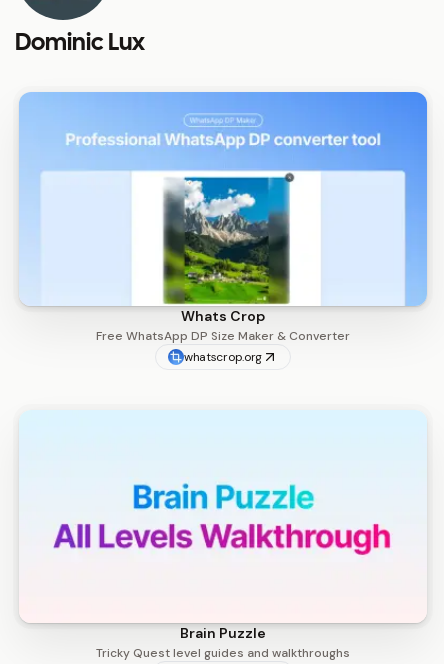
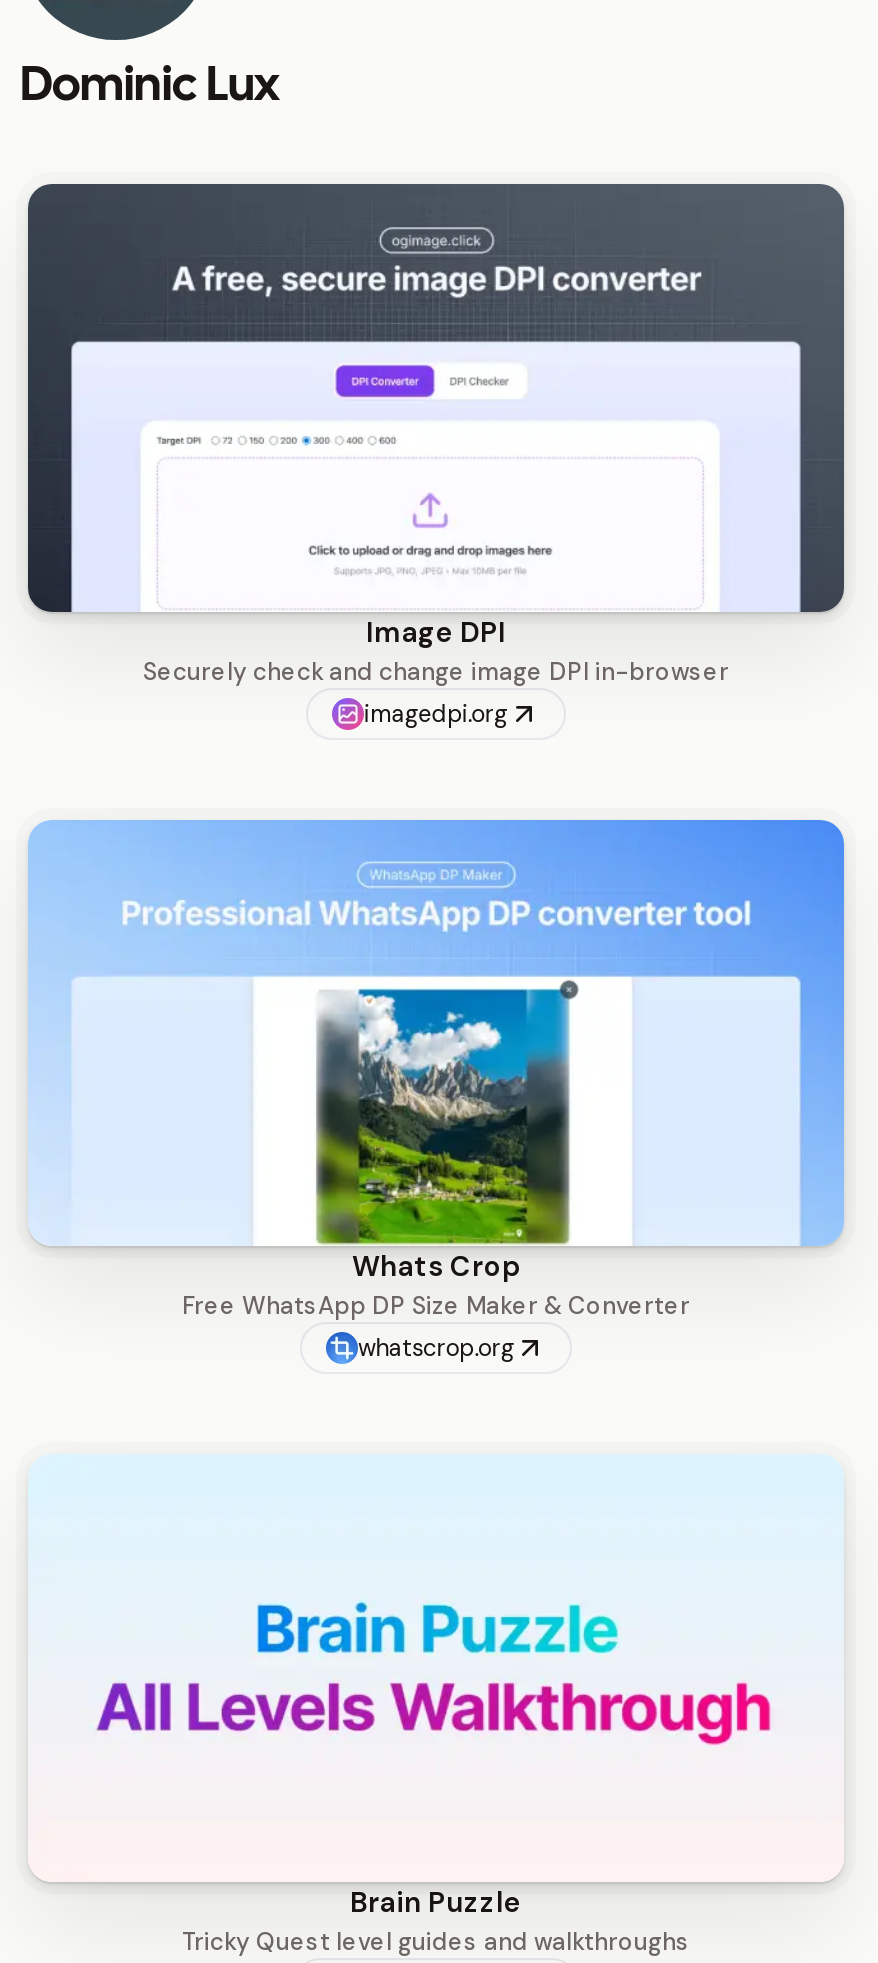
+ [image]
+ Image DPI
+ Securely check and change image DPI in-browser
+ imagedpi.org
